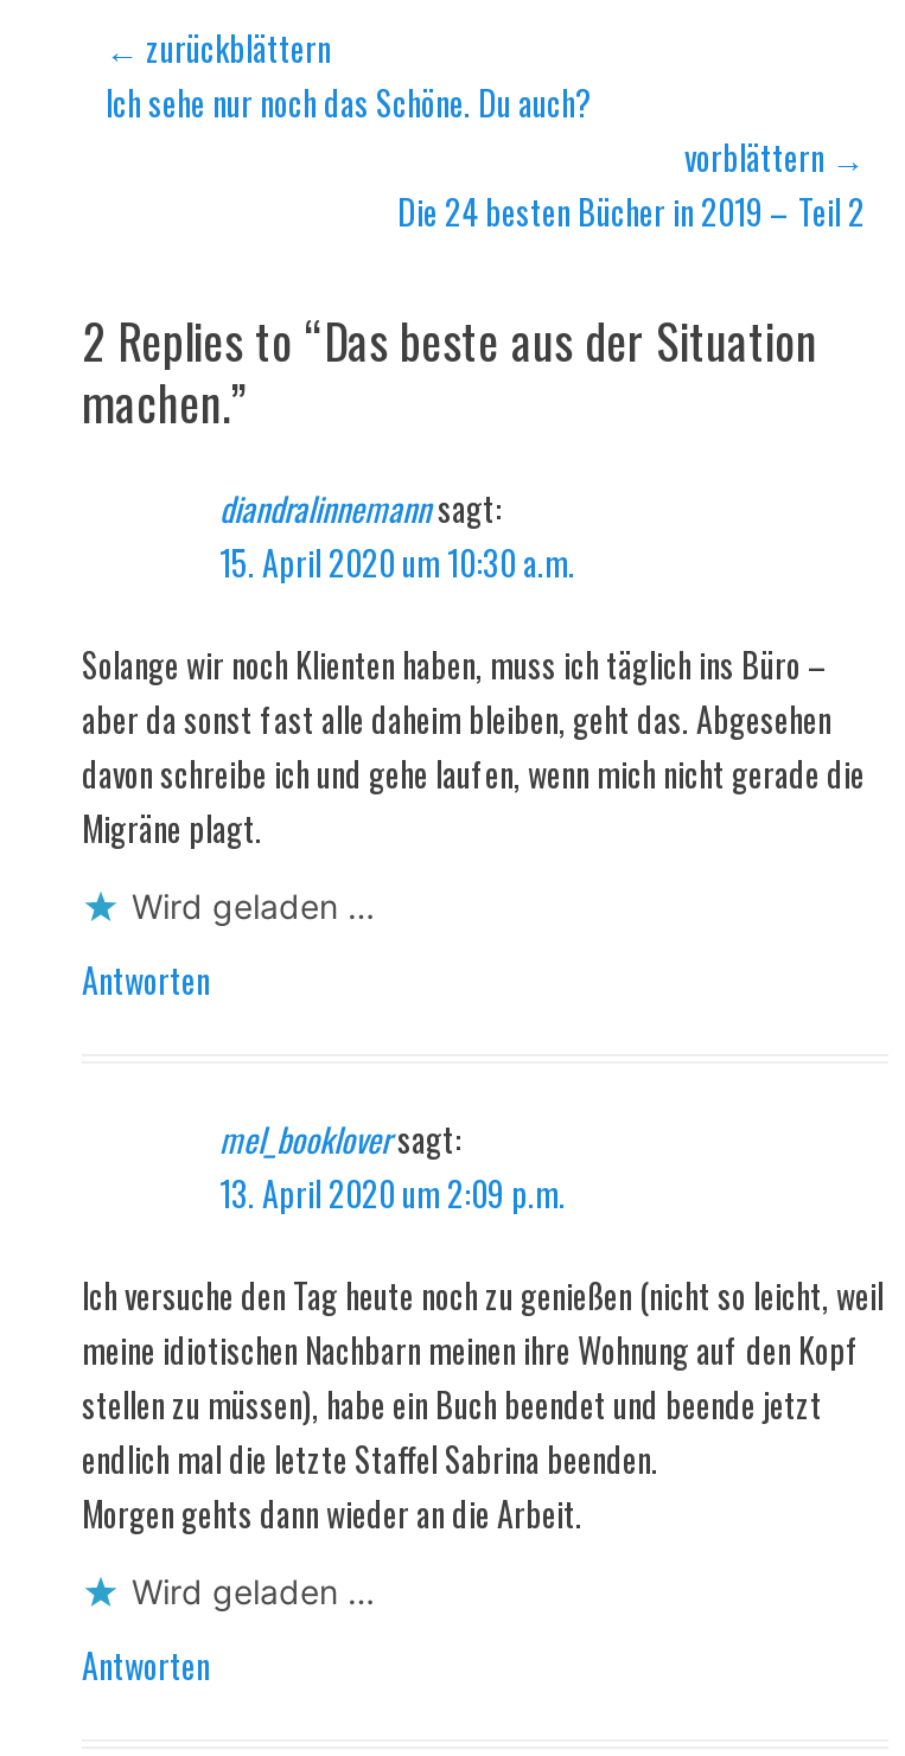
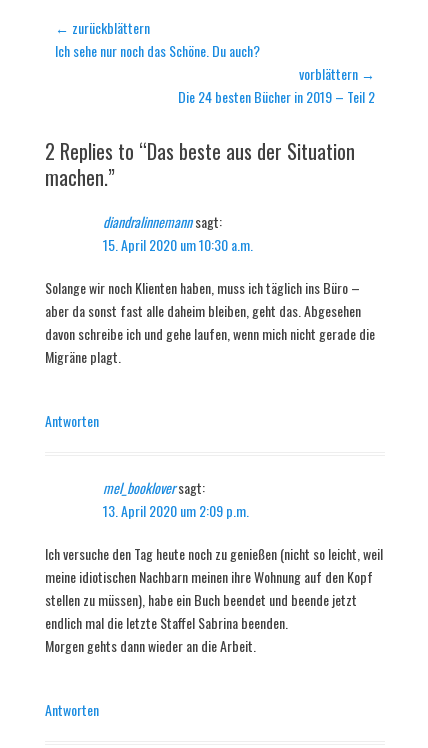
- Wird geladen …

- Wird geladen …
